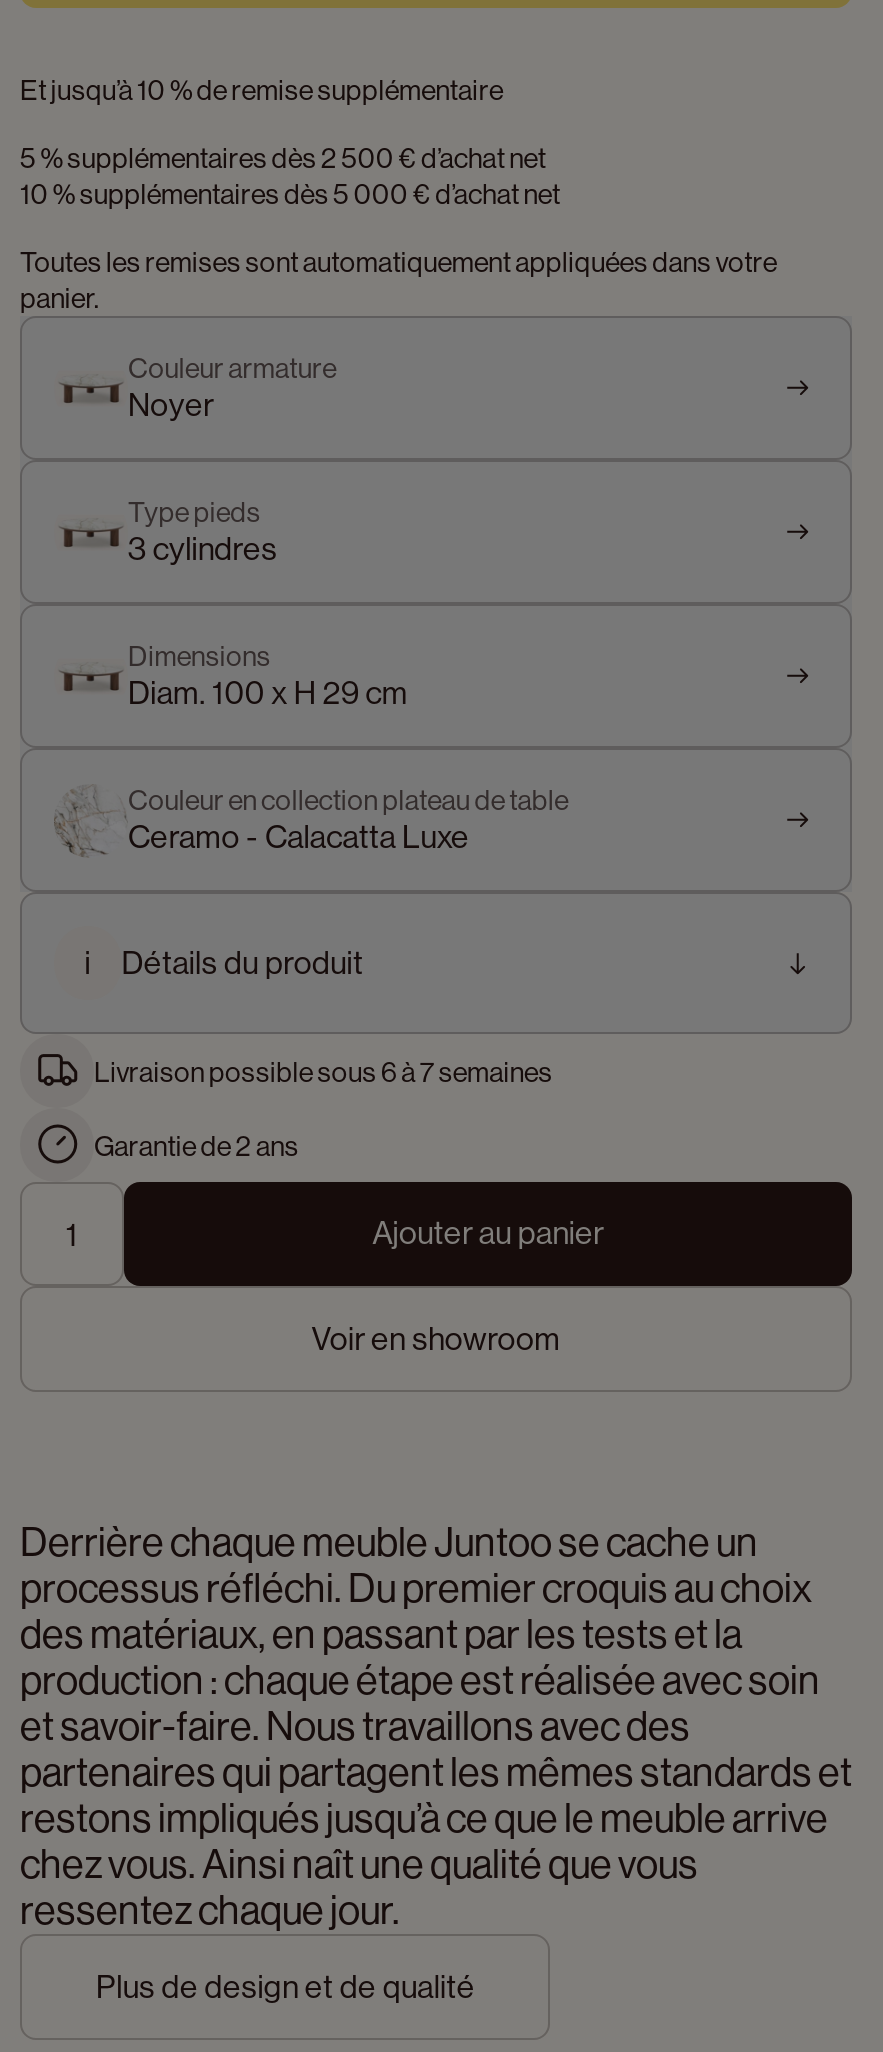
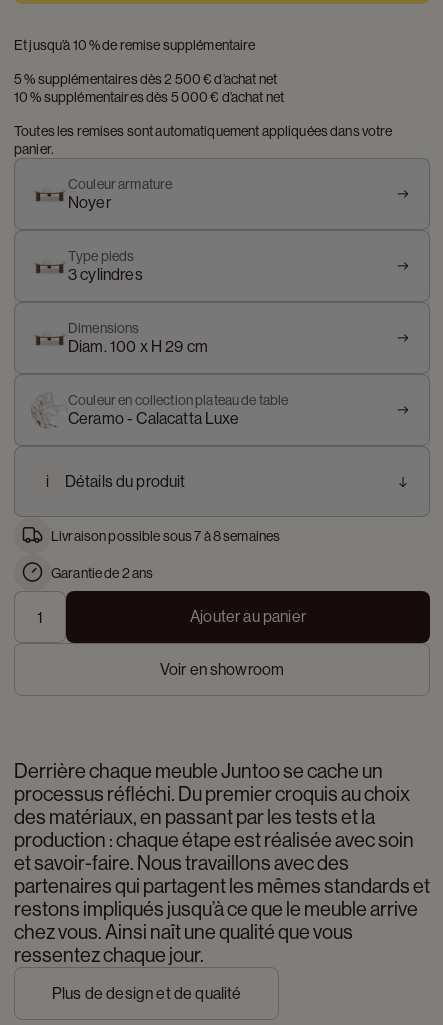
- Livraison possible sous 6 à 7 semaines
+ Livraison possible sous 7 à 8 semaines
